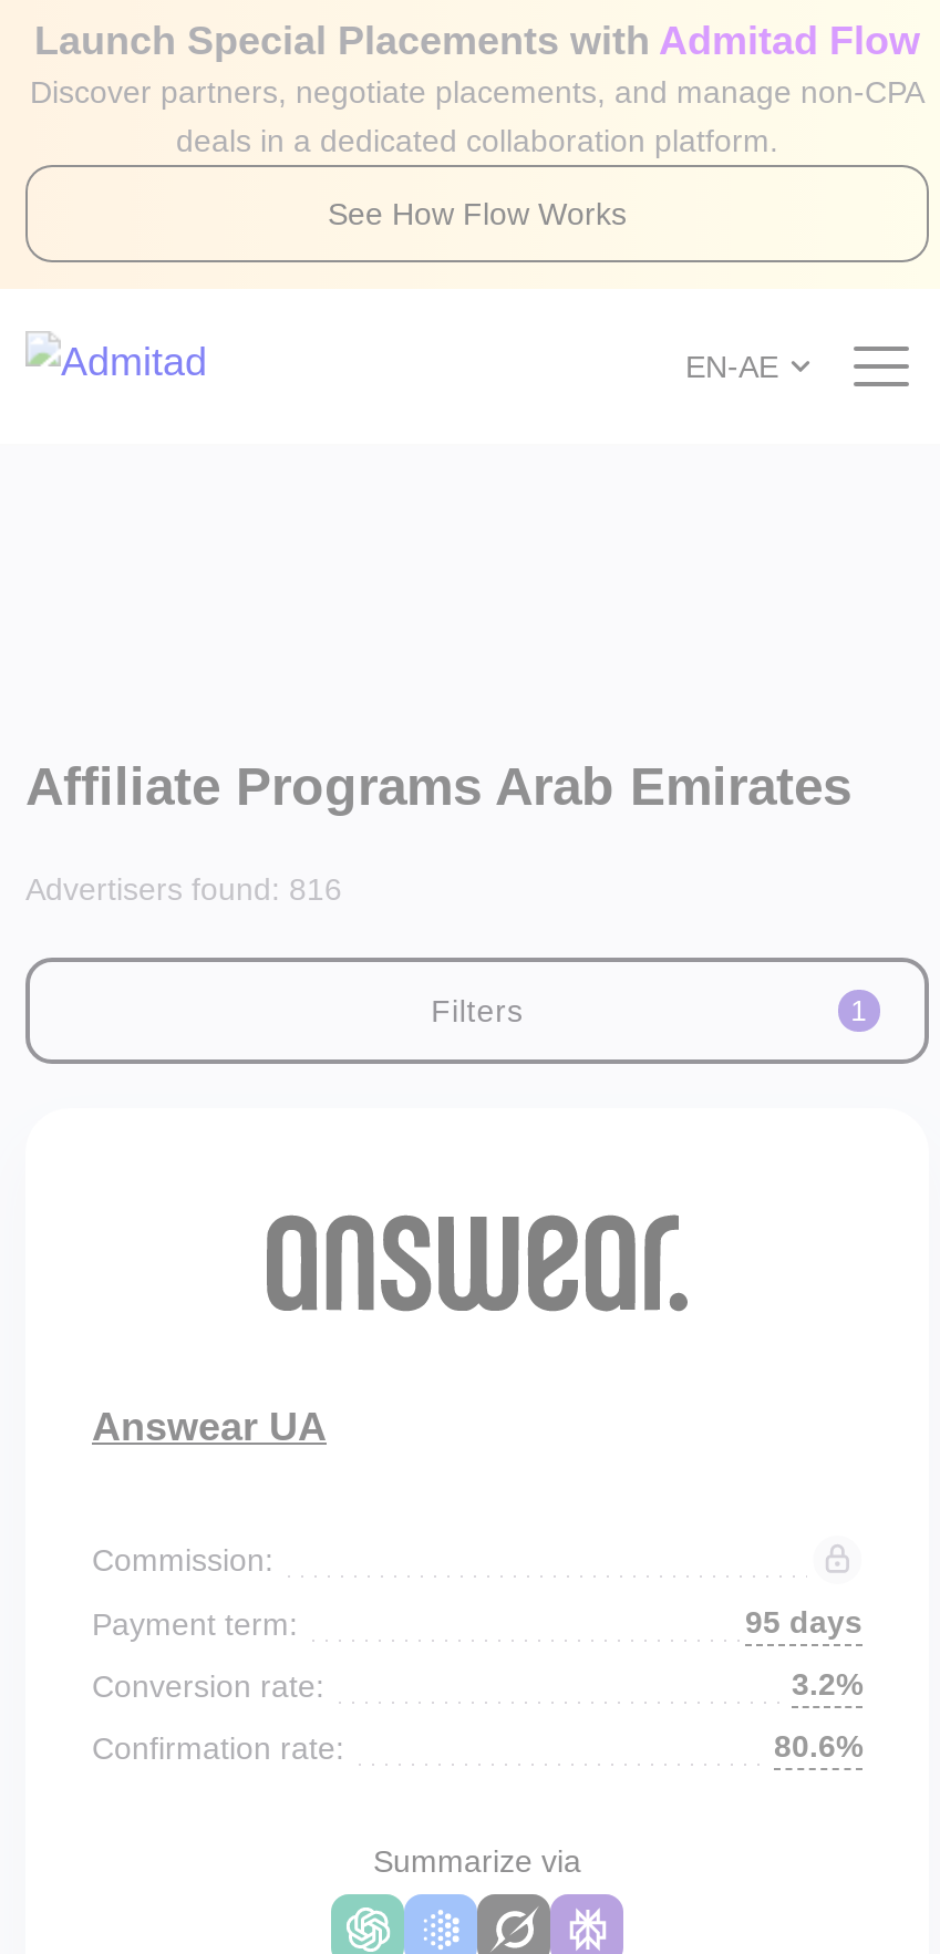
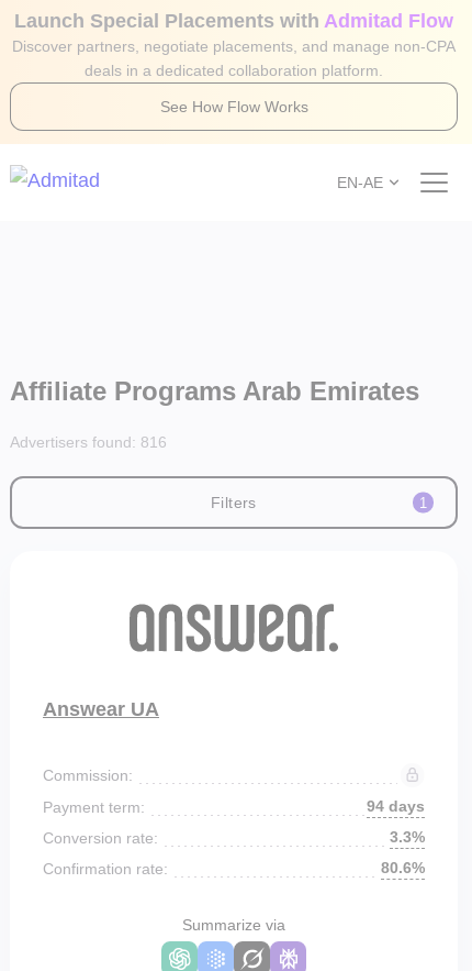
- 95 days
+ 94 days

- 3.2%
+ 3.3%
